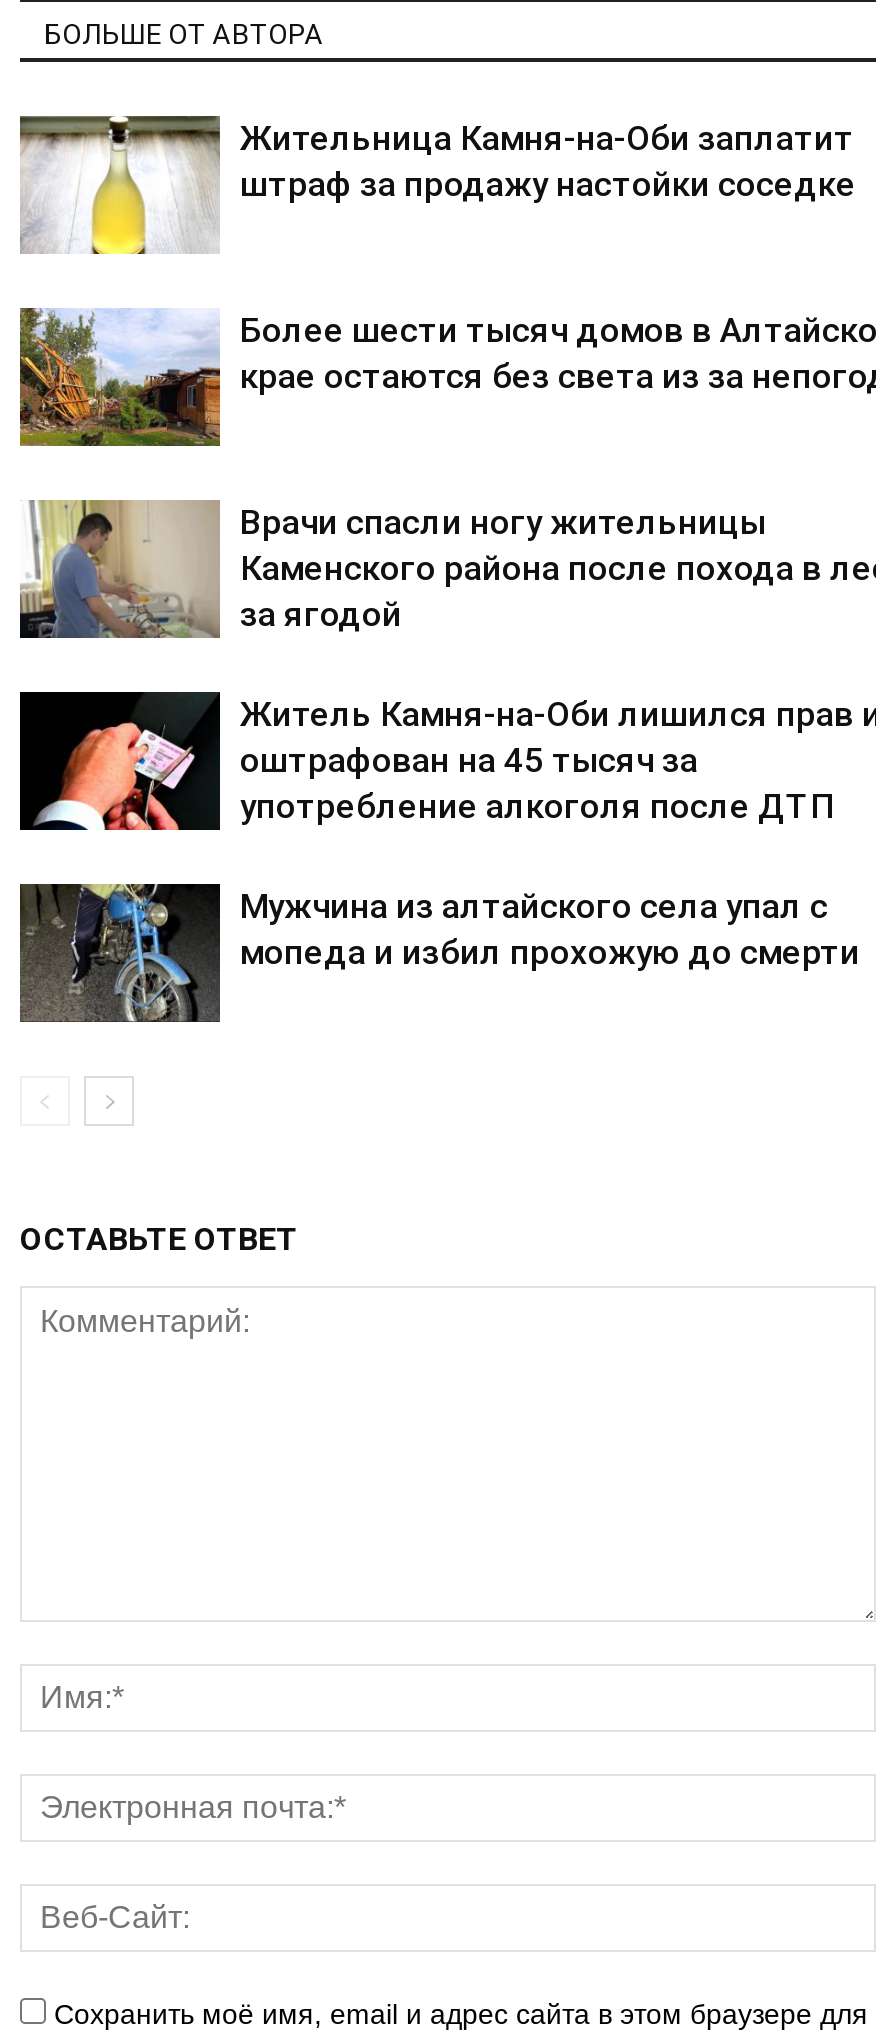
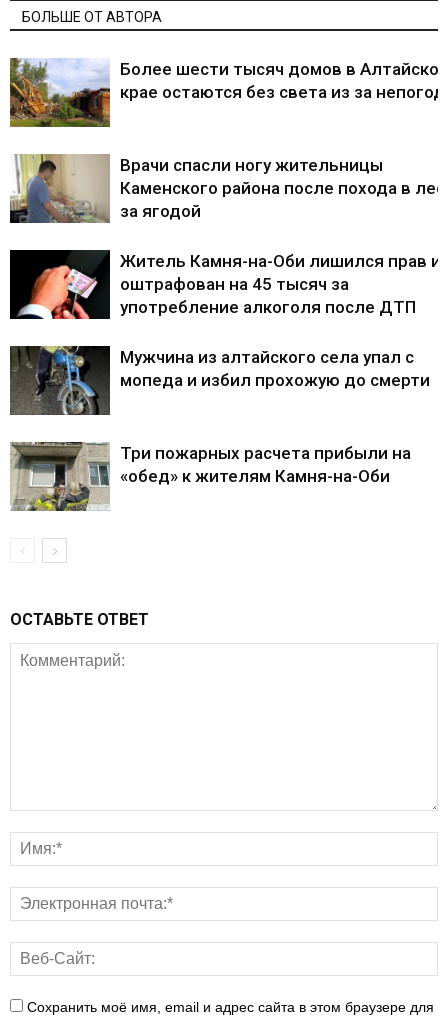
- [image]
- Жительница Камня-на-Оби заплатит
- штраф за продажу настойки соседке

moved up: [image] | Врачи спасли ногу жительницы | Каменского района после похода в лес | ... | Мужчина из алтайского села упал с | мопеда и избил прохожую до смерти

+ [image]
+ Три пожарных расчета прибыли на
+ «обед» к жителям Камня-на-Оби
